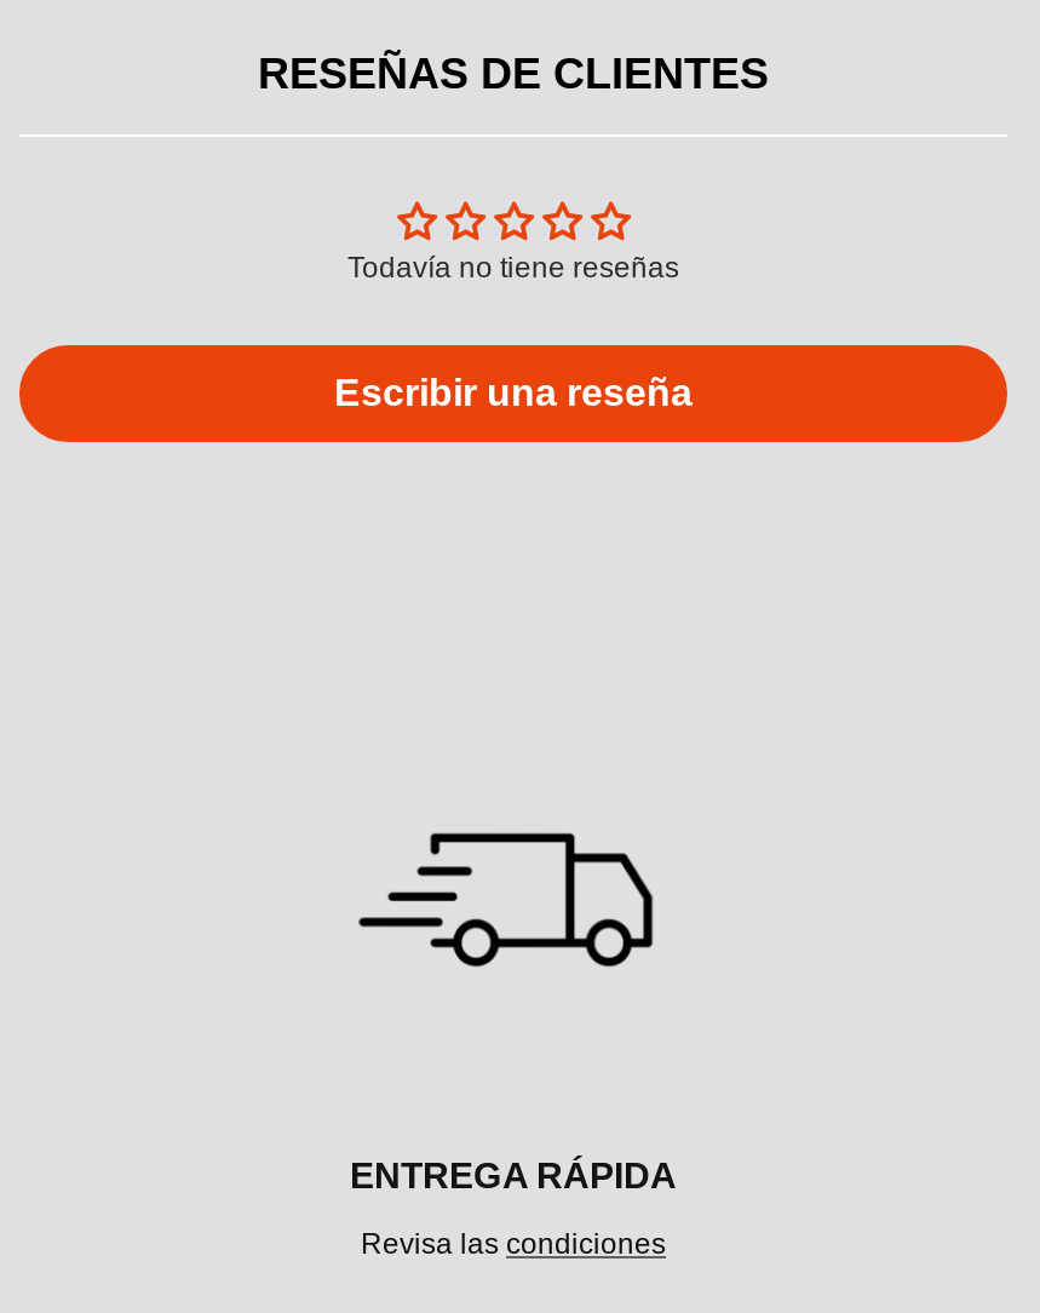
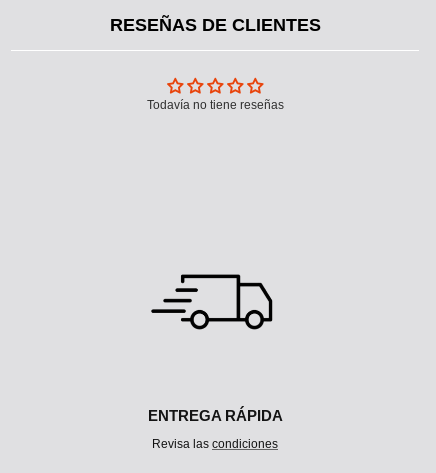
- Escribir una reseña
